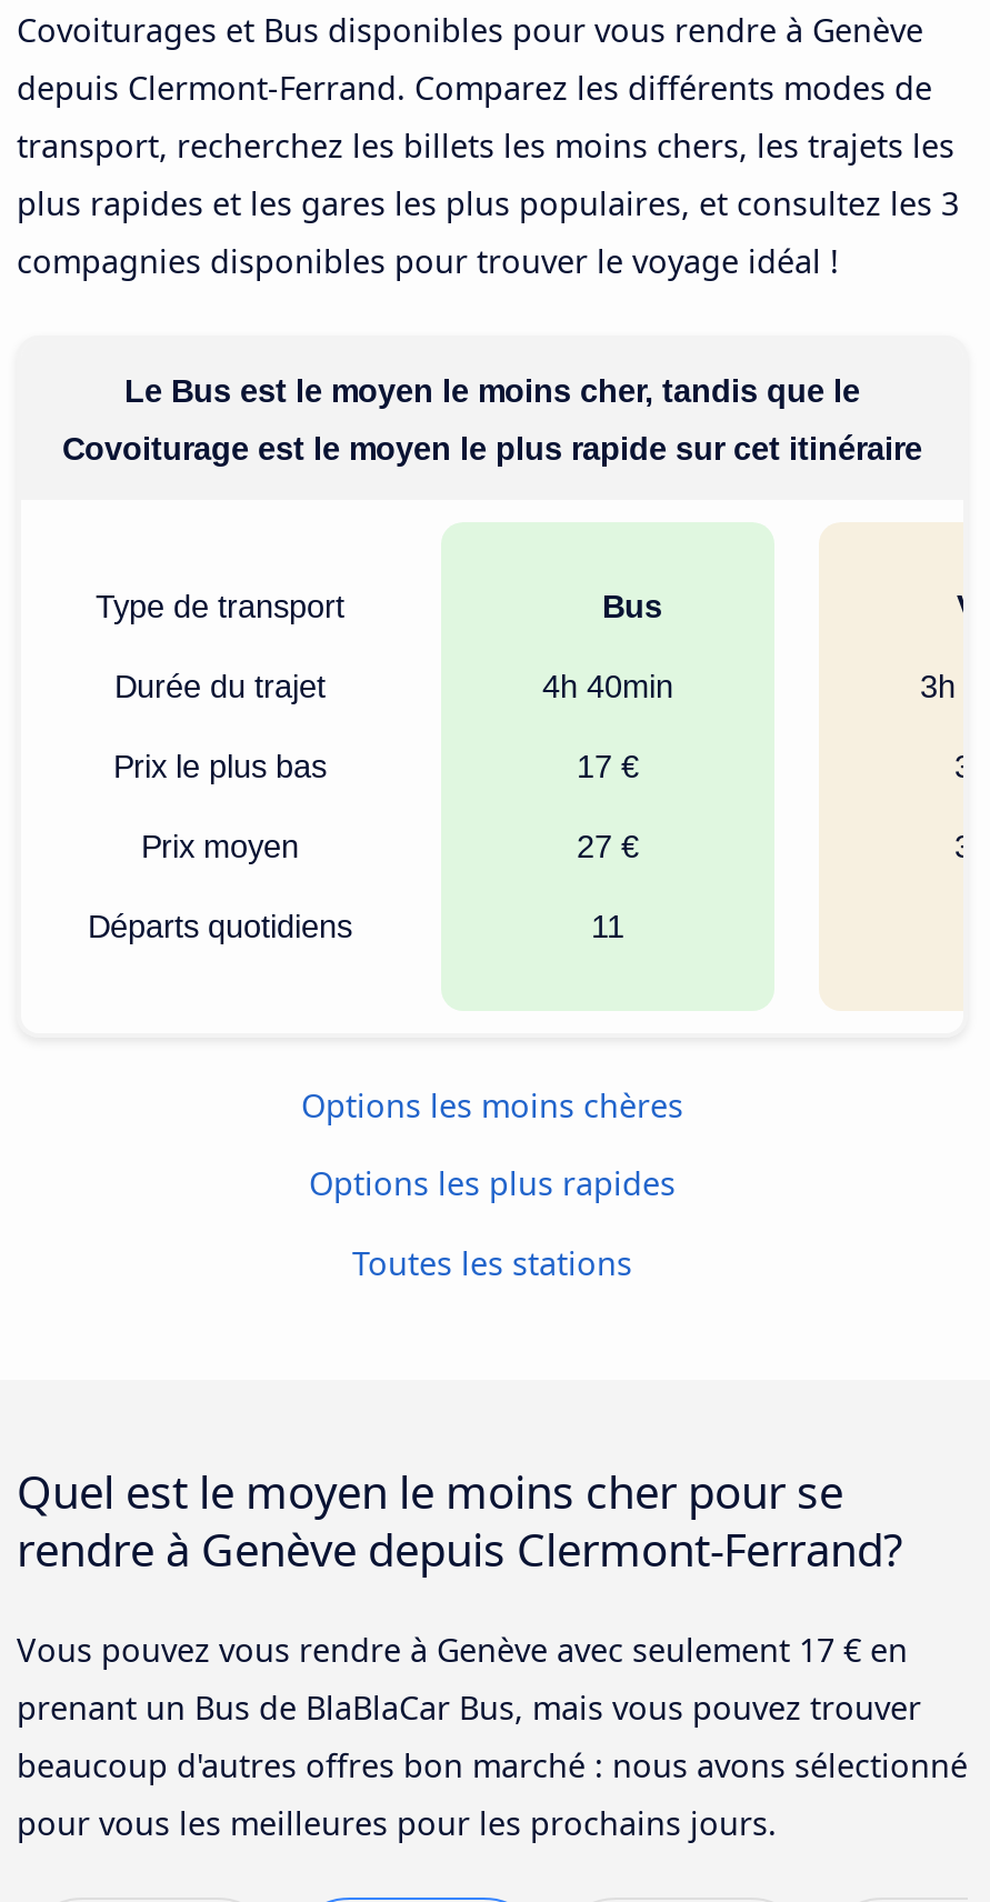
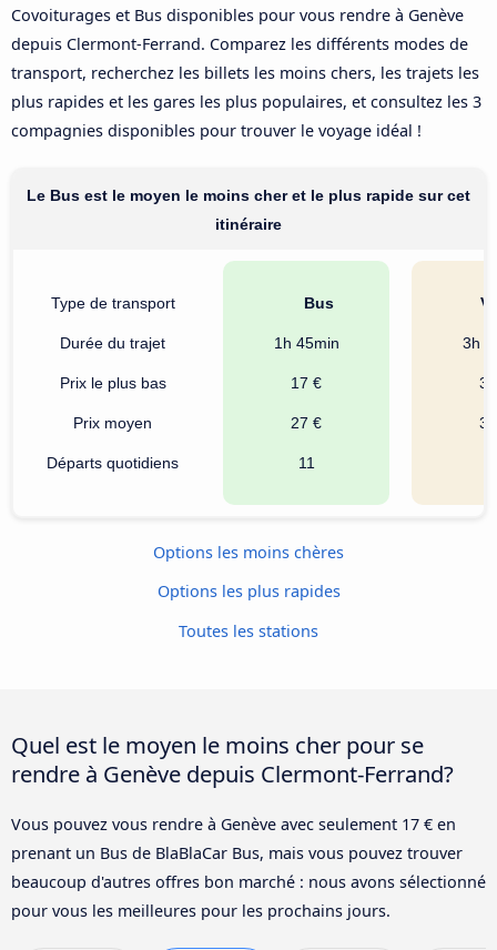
- Le Bus est le moyen le moins cher, tandis que le
+ Le Bus est le moyen le moins cher et le plus rapide sur cet

- Covoiturage est le moyen le plus rapide sur cet itinéraire
+ itinéraire

- 4h 40min
+ 1h 45min
